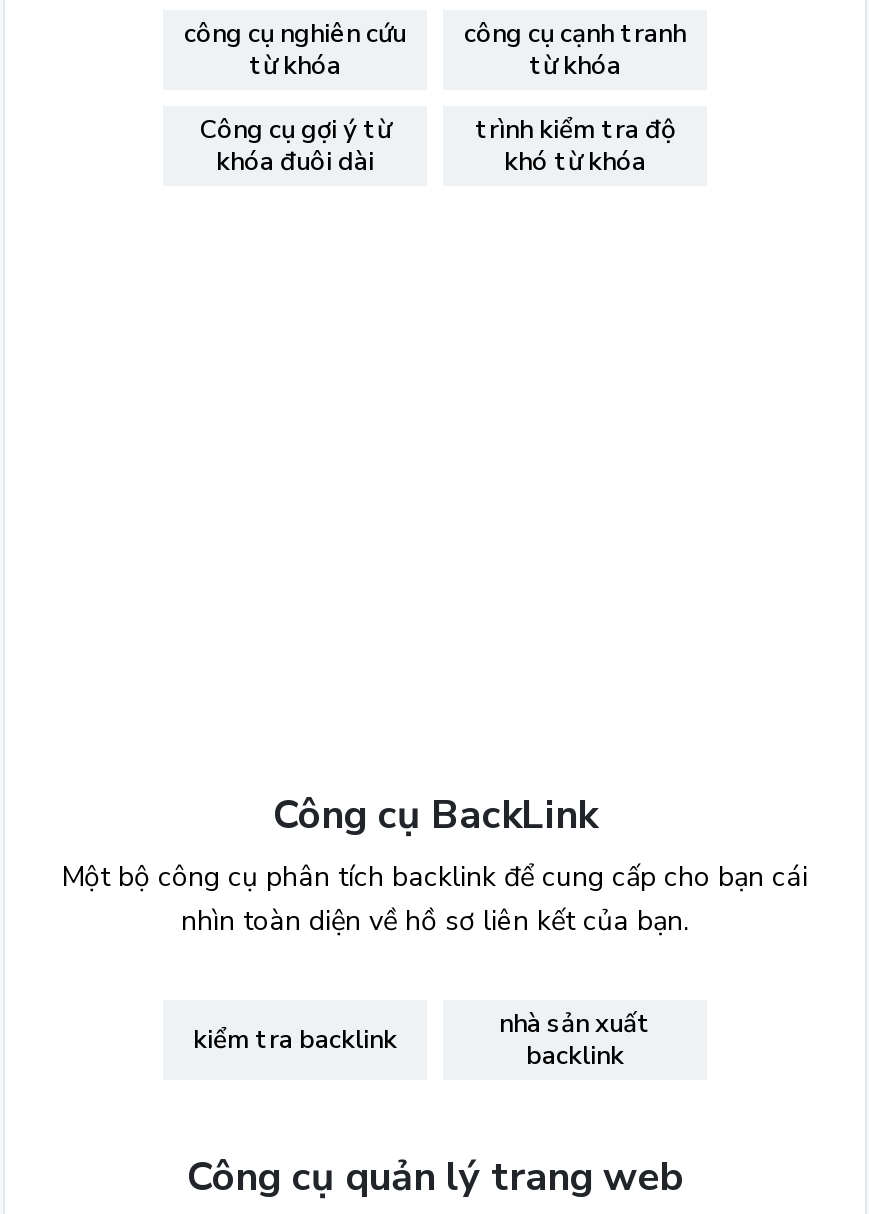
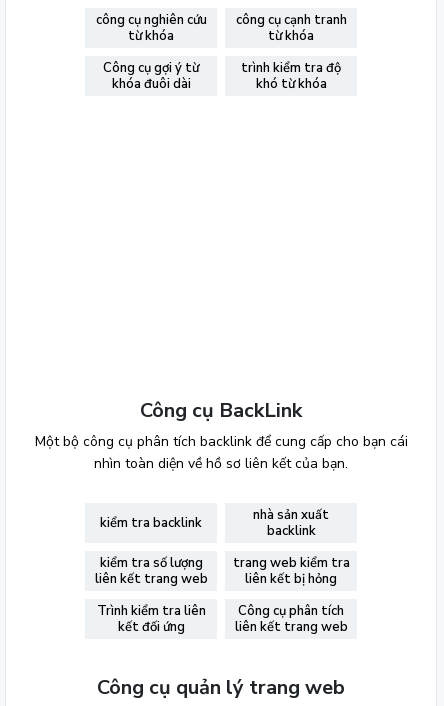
+ kiểm tra số lượng
+ liên kết trang web

+ trang web kiểm tra
+ liên kết bị hỏng
+ Trình kiểm tra liên
+ kết đối ứng

+ Công cụ phân tích
+ liên kết trang web
